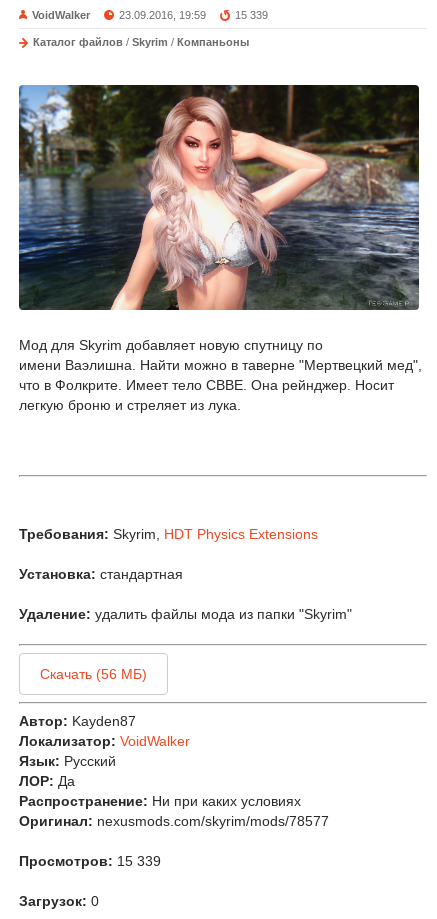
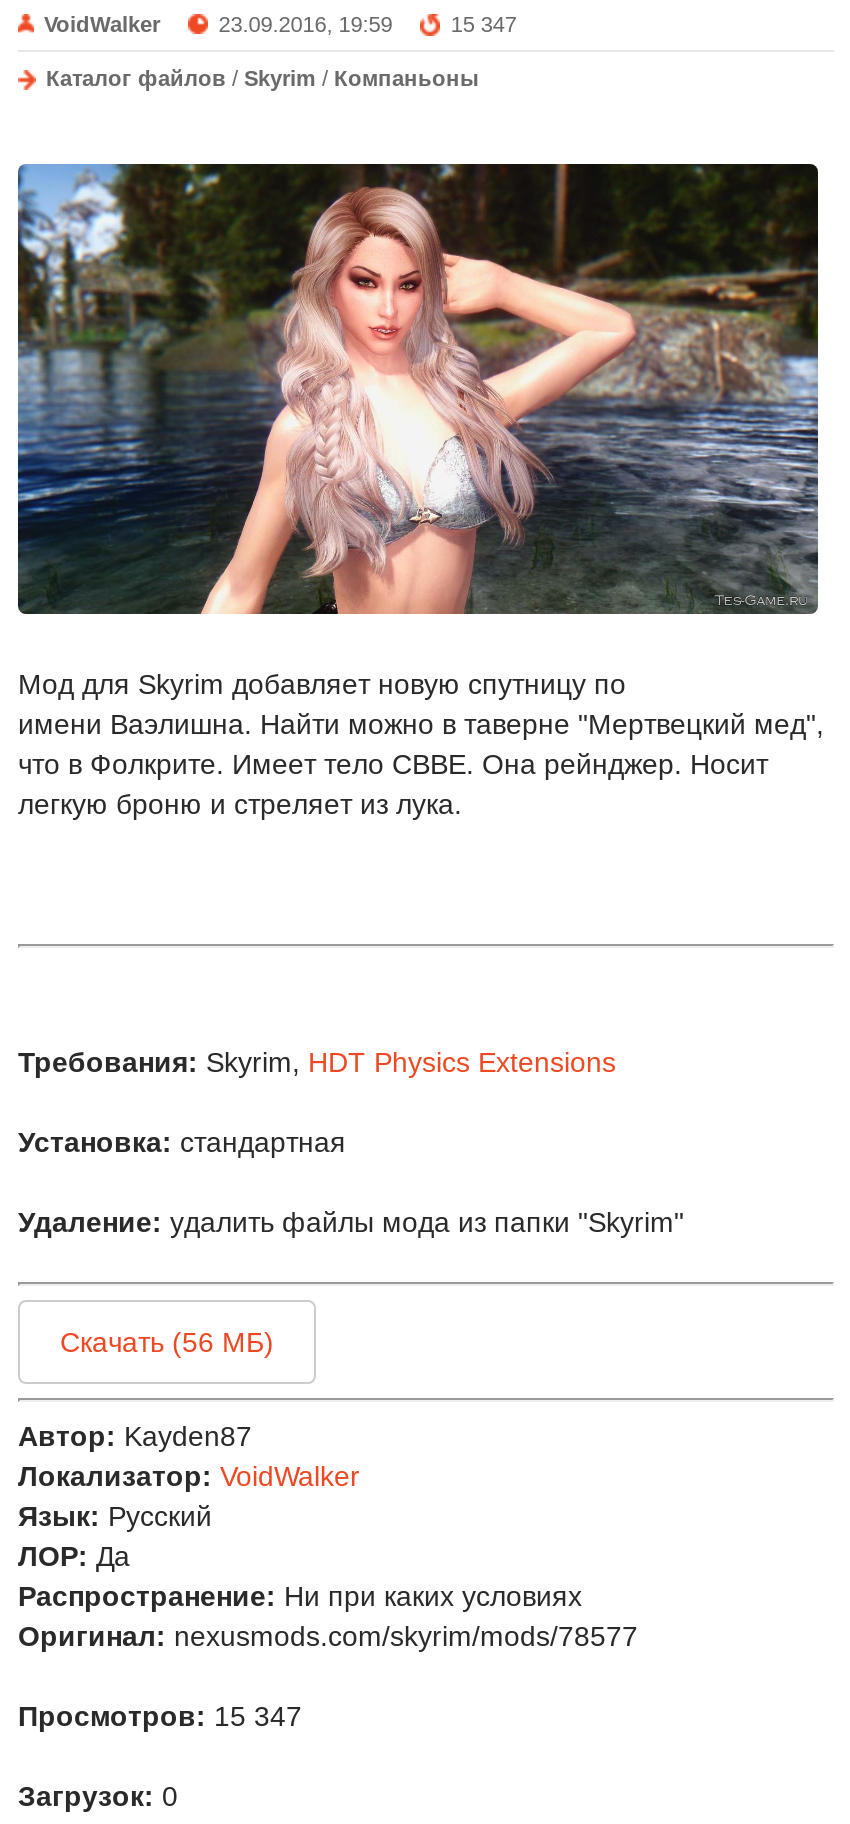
- 15 339
+ 15 347

- Просмотров: 15 339
+ Просмотров: 15 347
